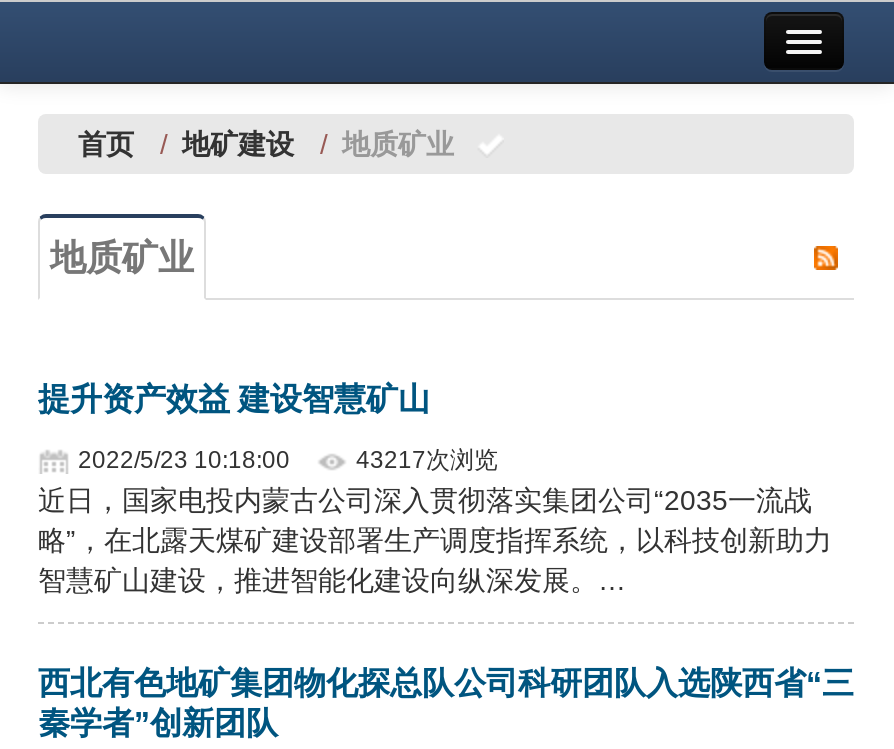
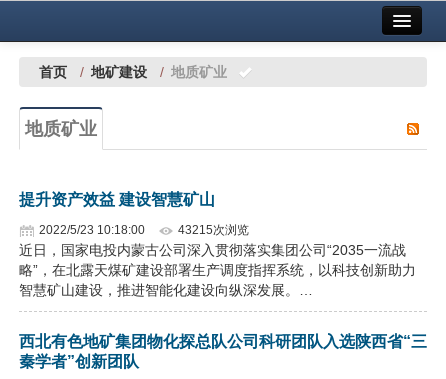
- 43217次浏览
+ 43215次浏览
